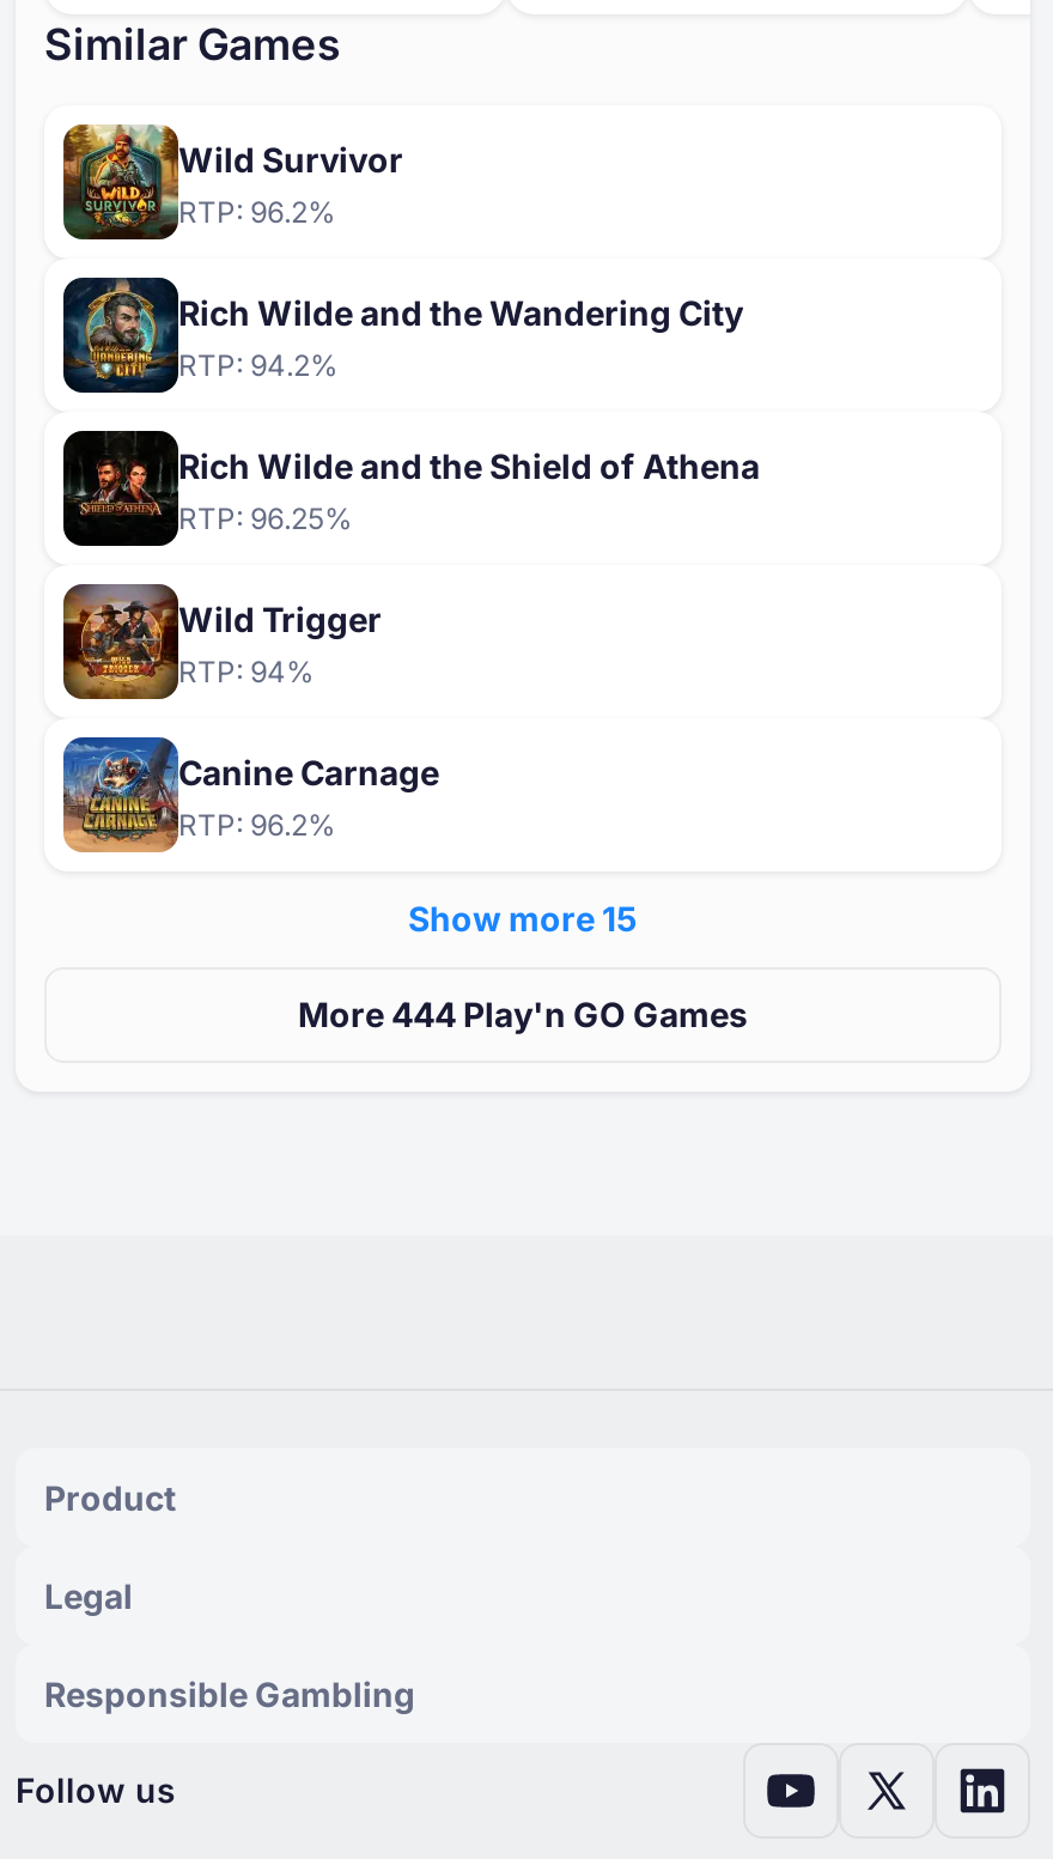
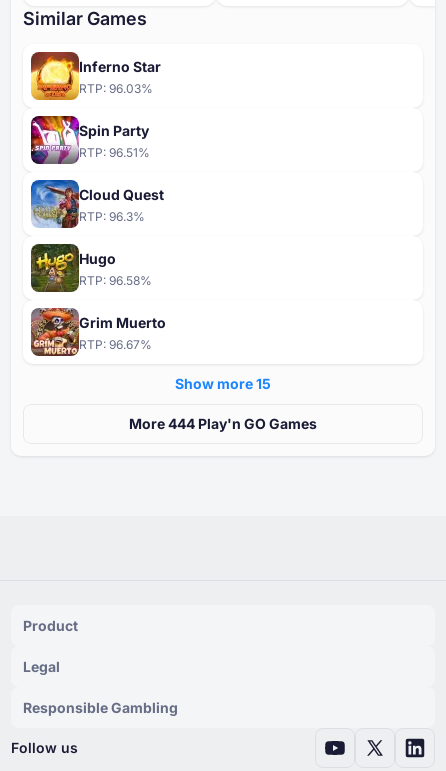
- [image]
- Wild Survivor
- RTP: 96.2%
+ [image]
+ Inferno Star
+ RTP: 96.03%

- [image]
- Rich Wilde and the Wandering City
- RTP: 94.2%
+ [image]
+ Spin Party
+ RTP: 96.51%

- [image]
- Rich Wilde and the Shield of Athena
- RTP: 96.25%
+ [image]
+ Cloud Quest
+ RTP: 96.3%

- [image]
- Wild Trigger
- RTP: 94%
+ [image]
+ Hugo
+ RTP: 96.58%

- [image]
- Canine Carnage
- RTP: 96.2%
+ [image]
+ Grim Muerto
+ RTP: 96.67%
